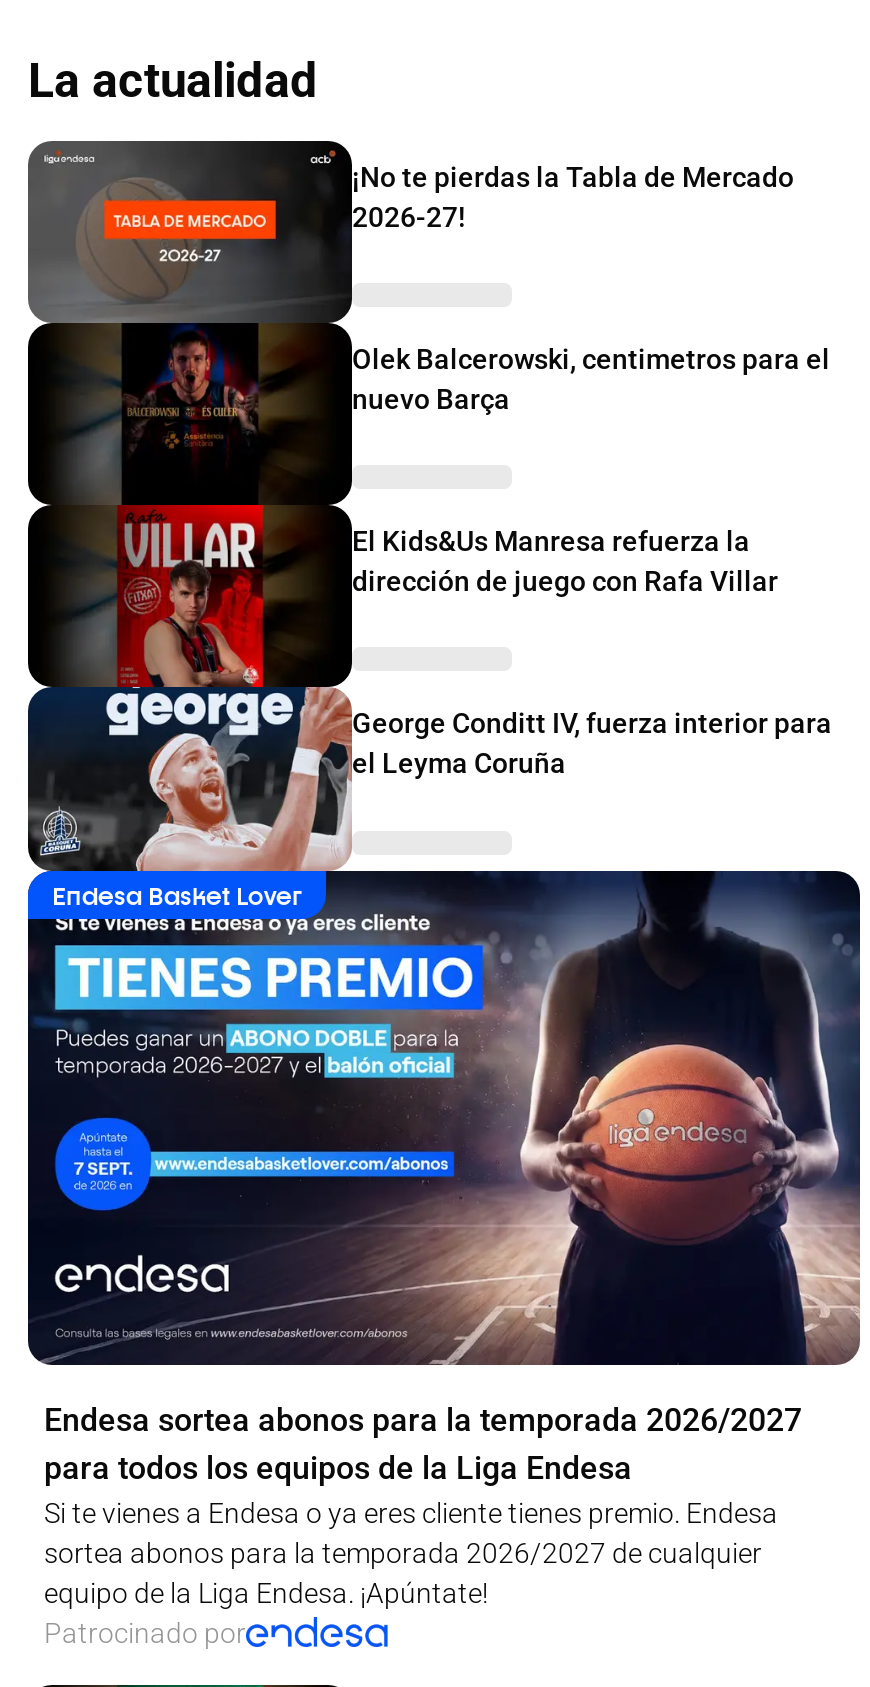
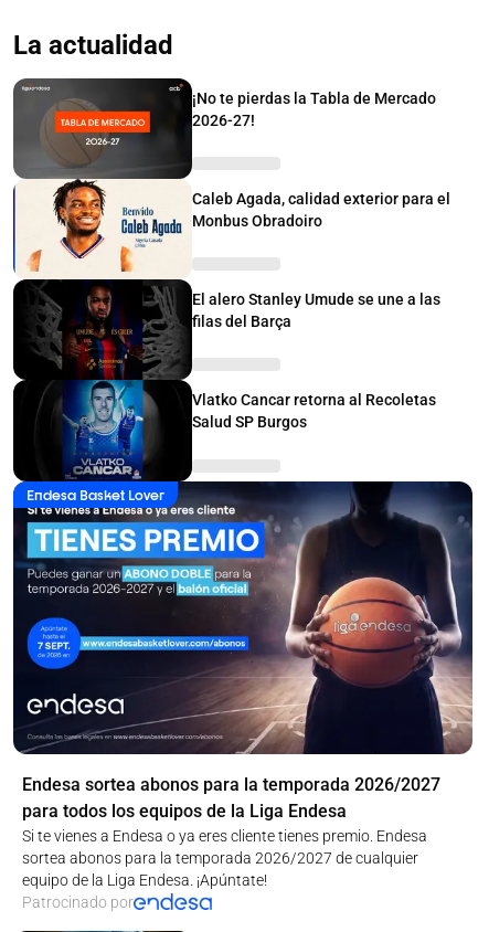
- [image]
- Olek Balcerowski, centimetros para el
- nuevo Barça
+ [image]
+ Caleb Agada, calidad exterior para el
+ Monbus Obradoiro

- El Kids&Us Manresa refuerza la
- dirección de juego con Rafa Villar
+ El alero Stanley Umude se une a las
+ filas del Barça

- George Conditt IV, fuerza interior para
- el Leyma Coruña
+ Vlatko Cancar retorna al Recoletas
+ Salud SP Burgos
